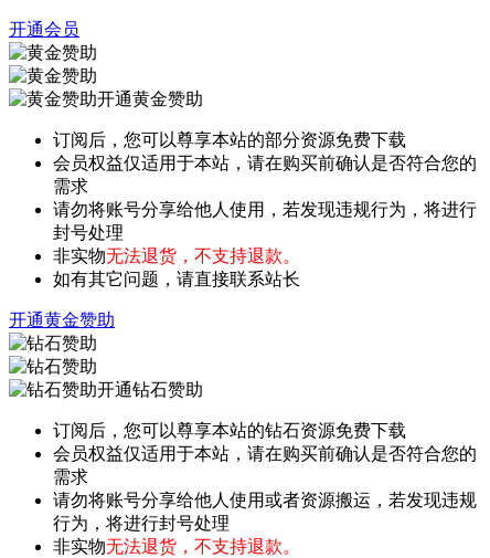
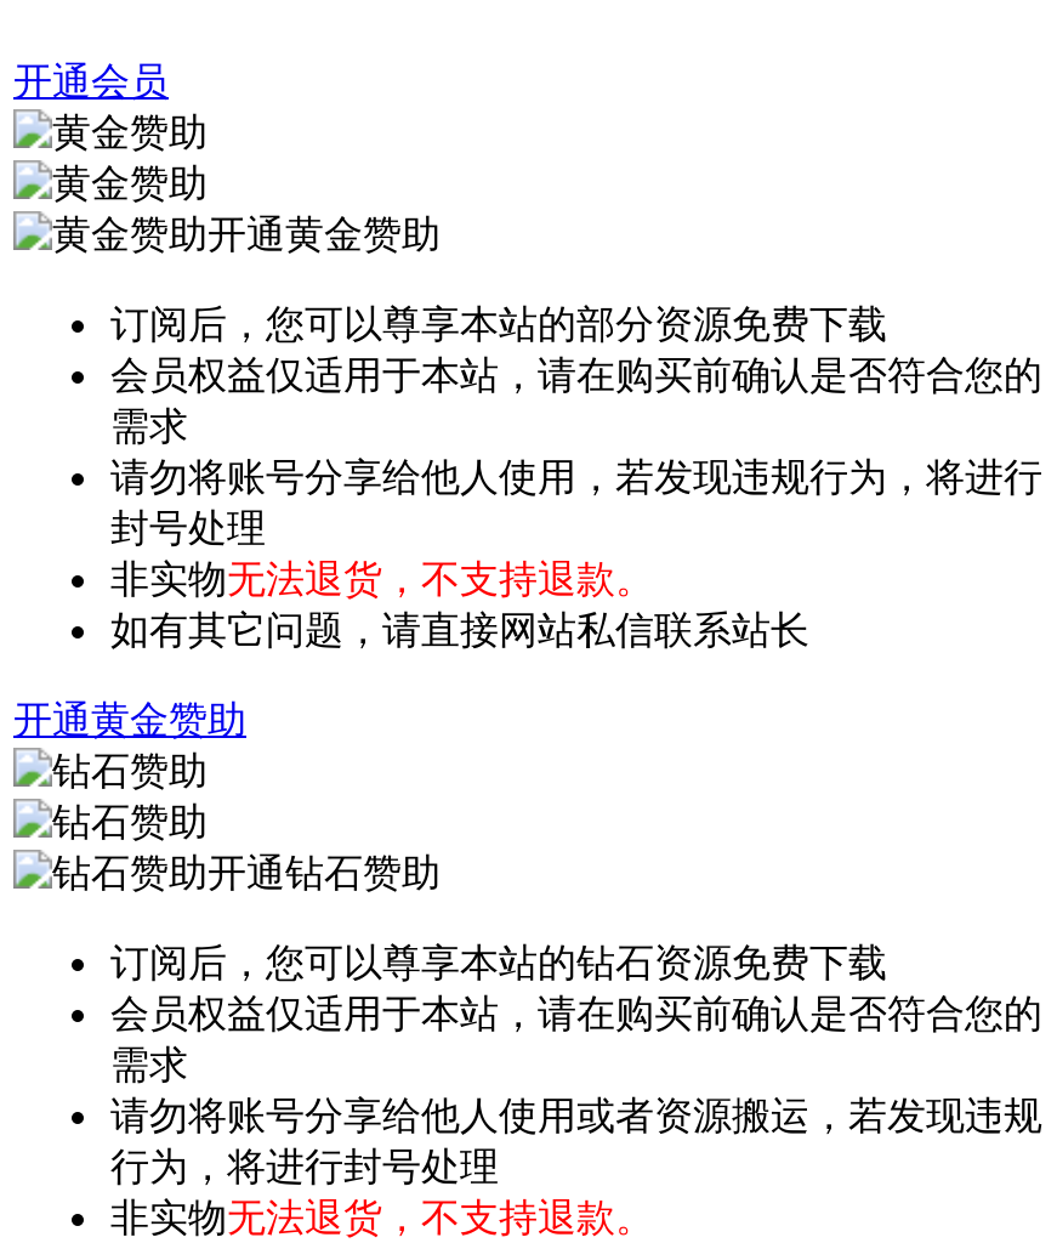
- 如有其它问题，请直接联系站长
+ 如有其它问题，请直接网站私信联系站长
